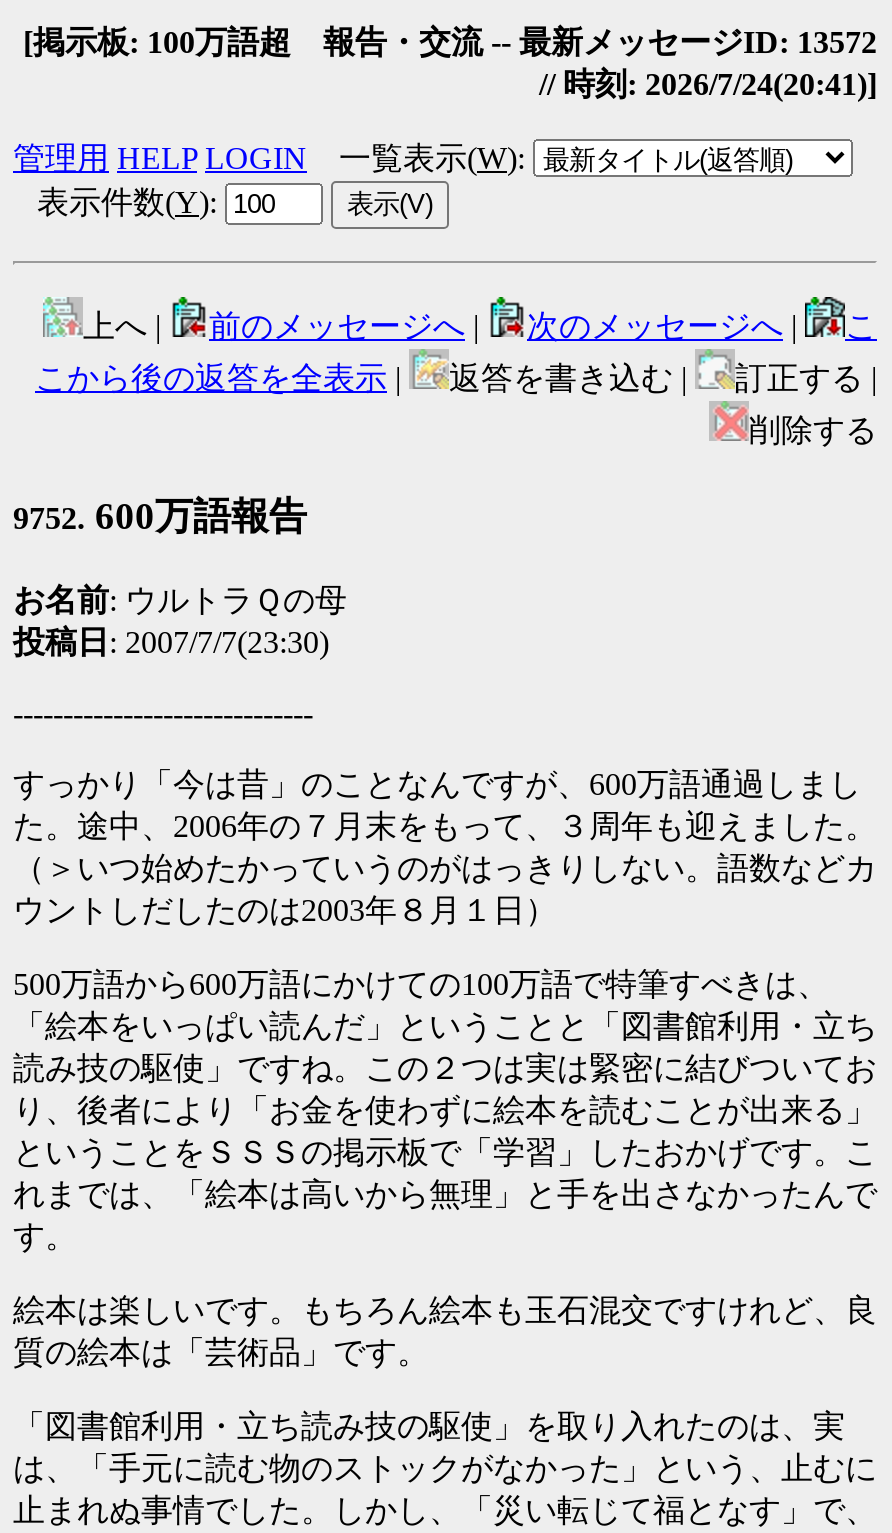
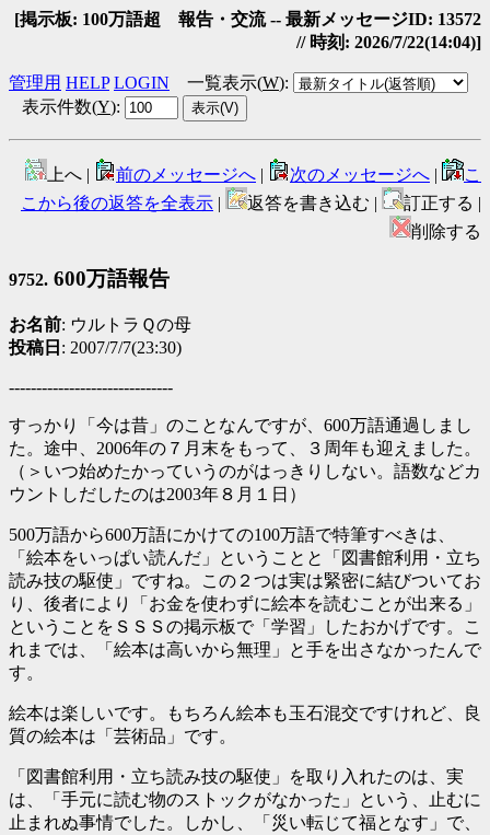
- // 時刻: 2026/7/24(20:41)]
+ // 時刻: 2026/7/22(14:04)]
